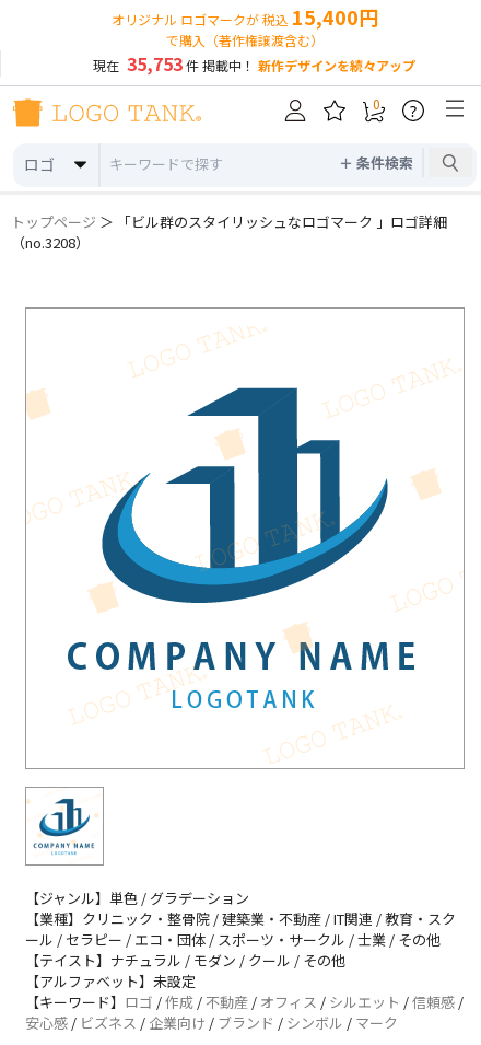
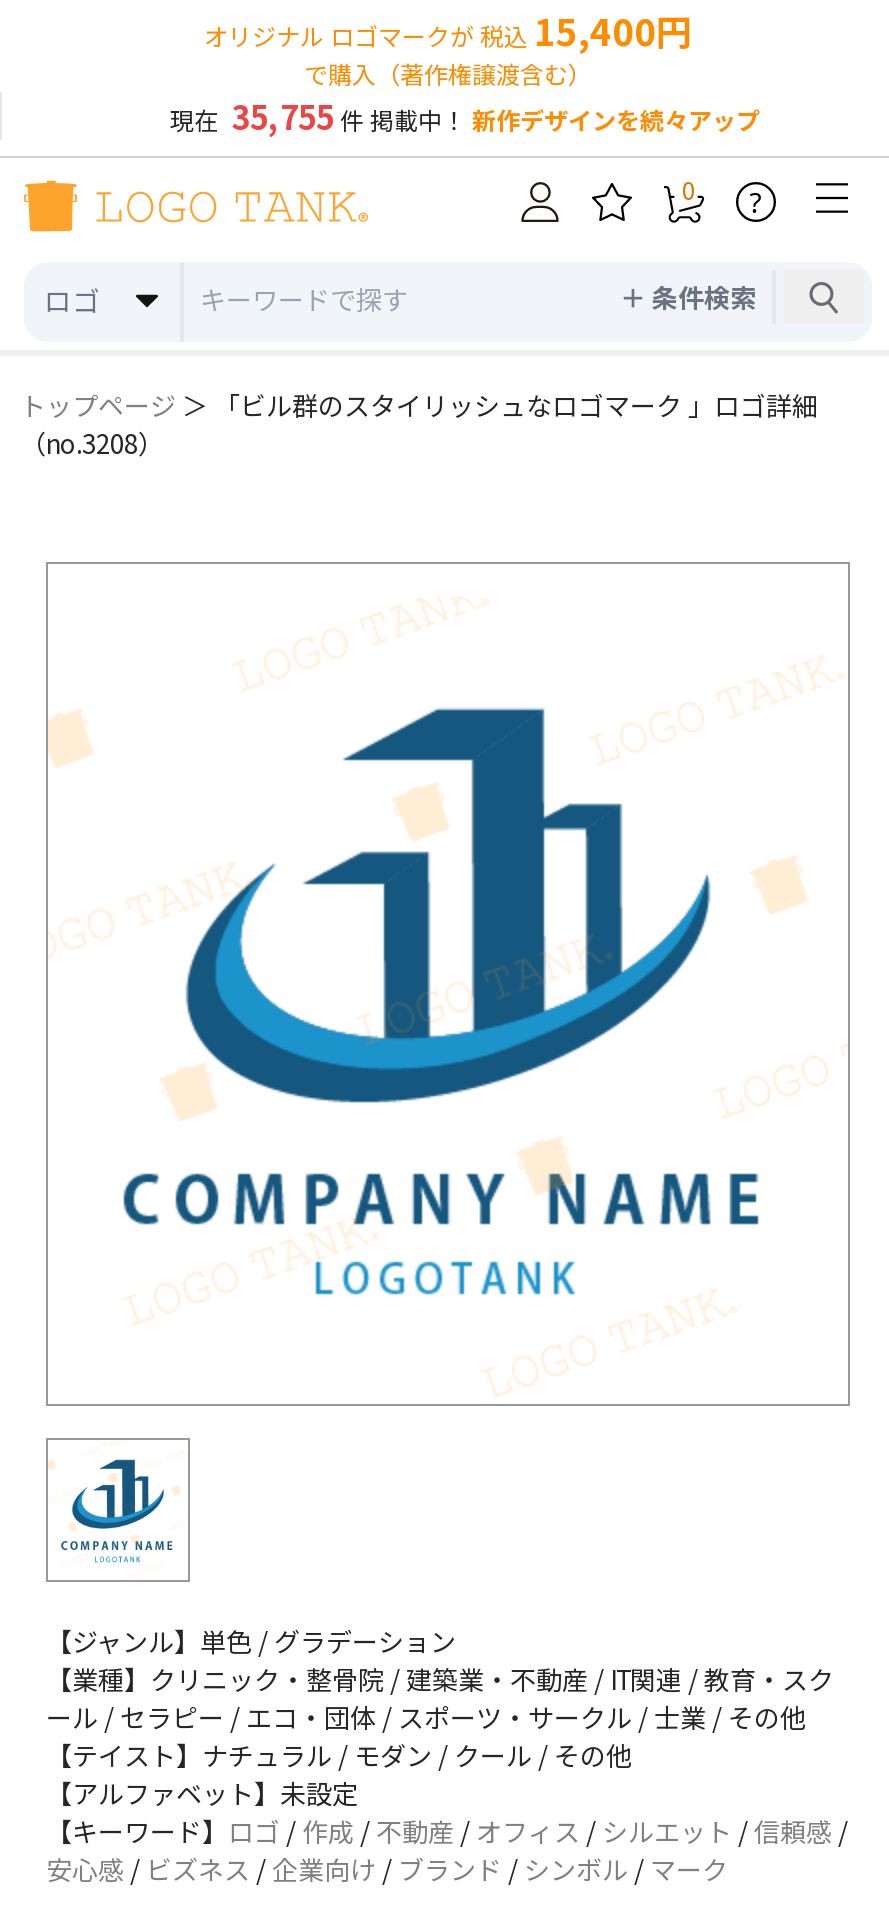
- 現在 35,753 件 掲載中！ 新作デザインを続々アップ
+ 現在 35,755 件 掲載中！ 新作デザインを続々アップ
